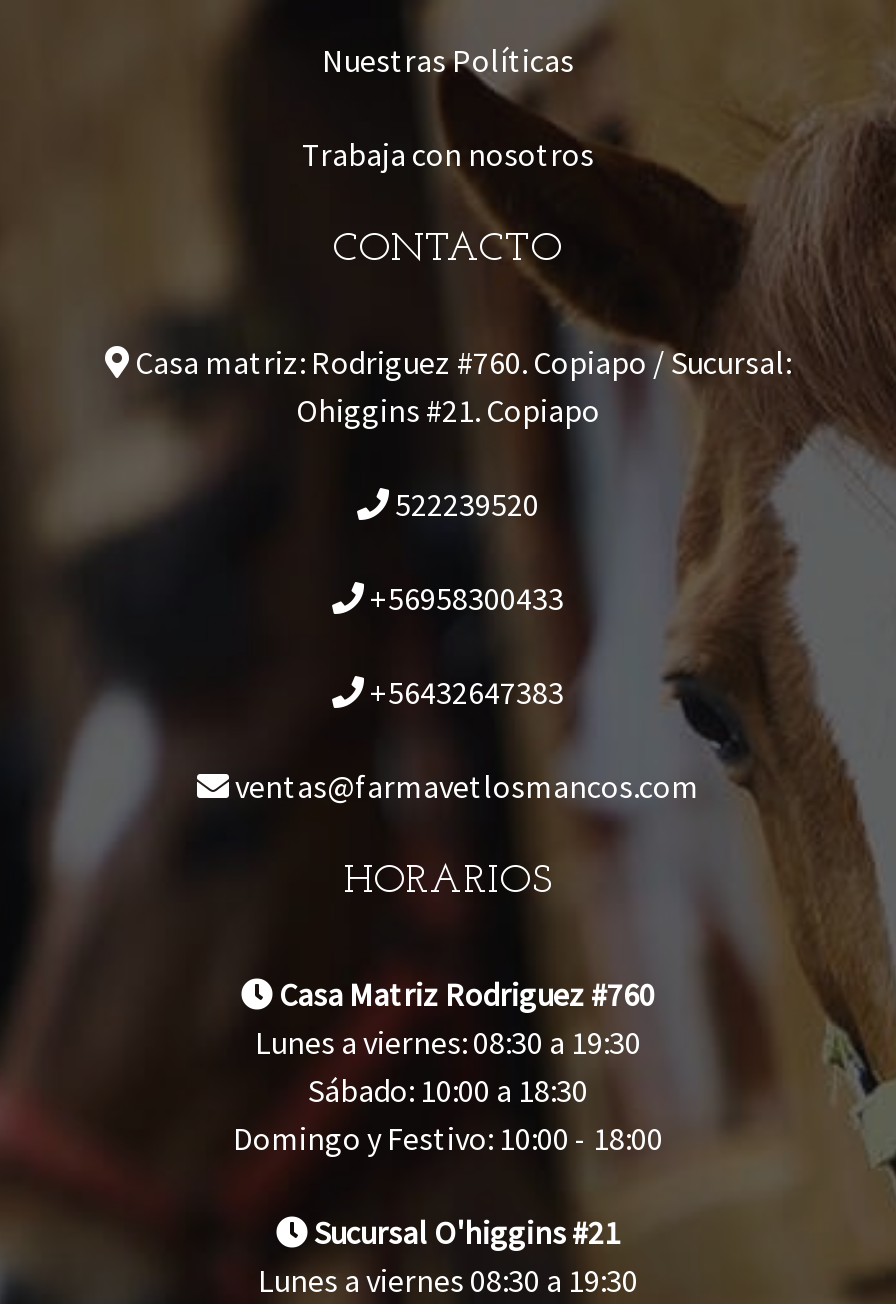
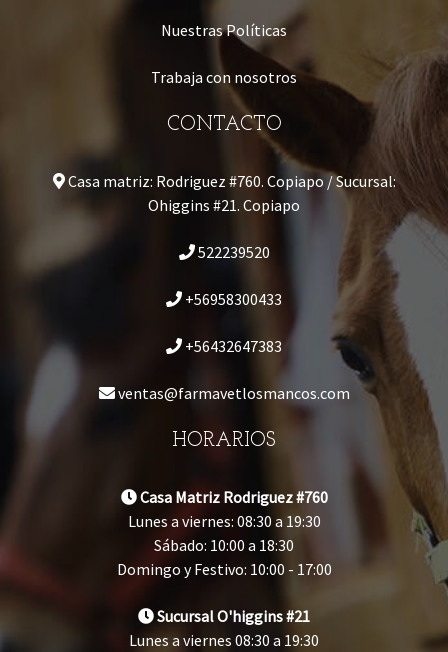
- Domingo y Festivo: 10:00 - 18:00
+ Domingo y Festivo: 10:00 - 17:00
